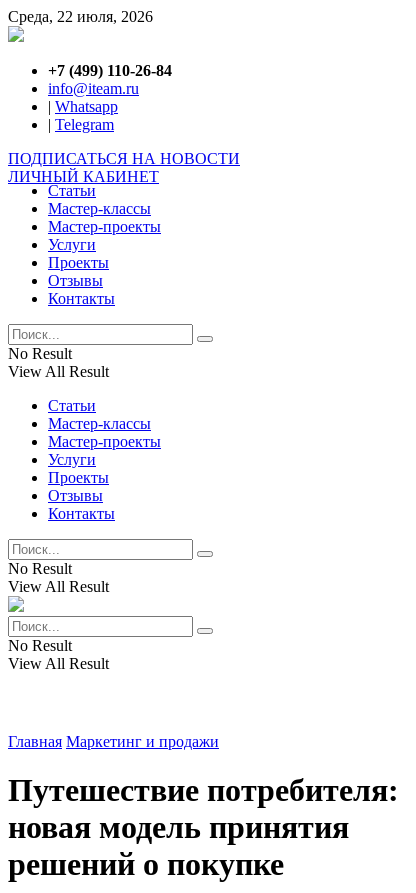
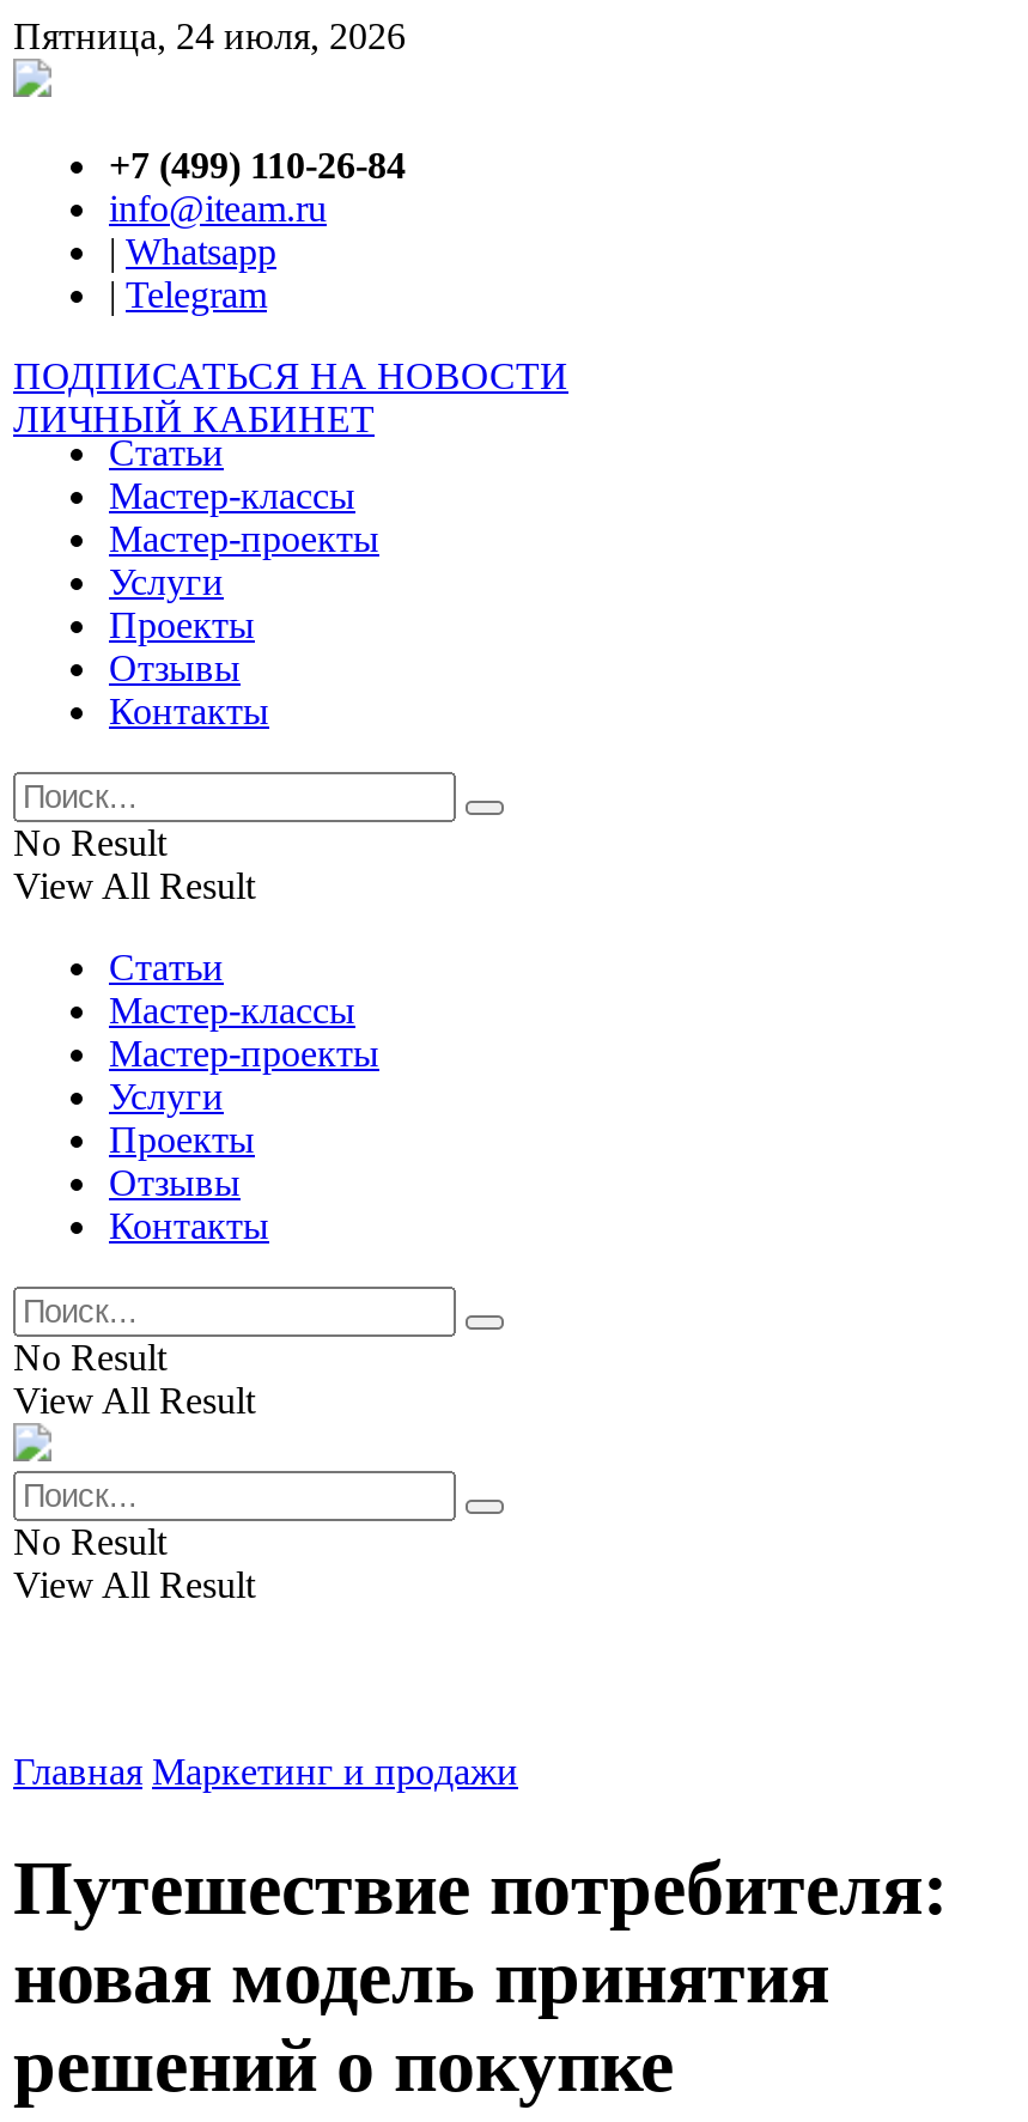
- Среда, 22 июля, 2026
+ Пятница, 24 июля, 2026
